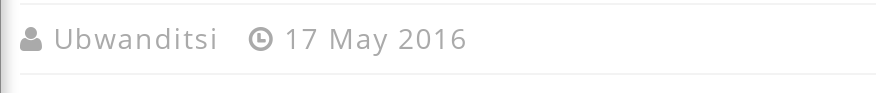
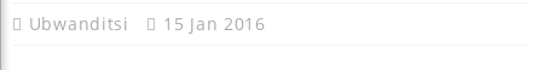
- Ubwanditsi 17 May 2016
+ Ubwanditsi 15 Jan 2016
